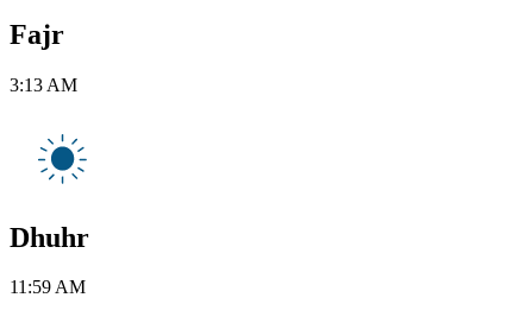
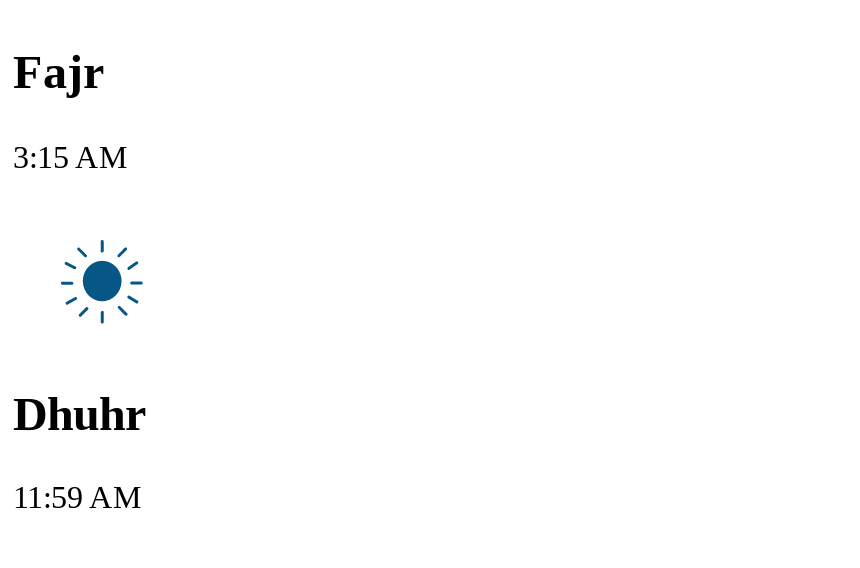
- 3:13 AM
+ 3:15 AM
